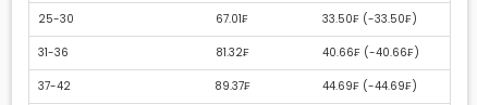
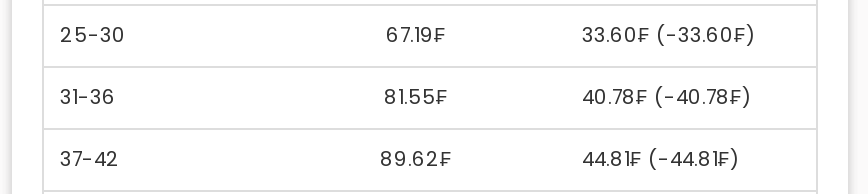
- 67.01₣
+ 67.19₣

- 33.50₣ (-33.50₣)
+ 33.60₣ (-33.60₣)

- 81.32₣
+ 81.55₣

- 40.66₣ (-40.66₣)
+ 40.78₣ (-40.78₣)

- 89.37₣
+ 89.62₣

- 44.69₣ (-44.69₣)
+ 44.81₣ (-44.81₣)
